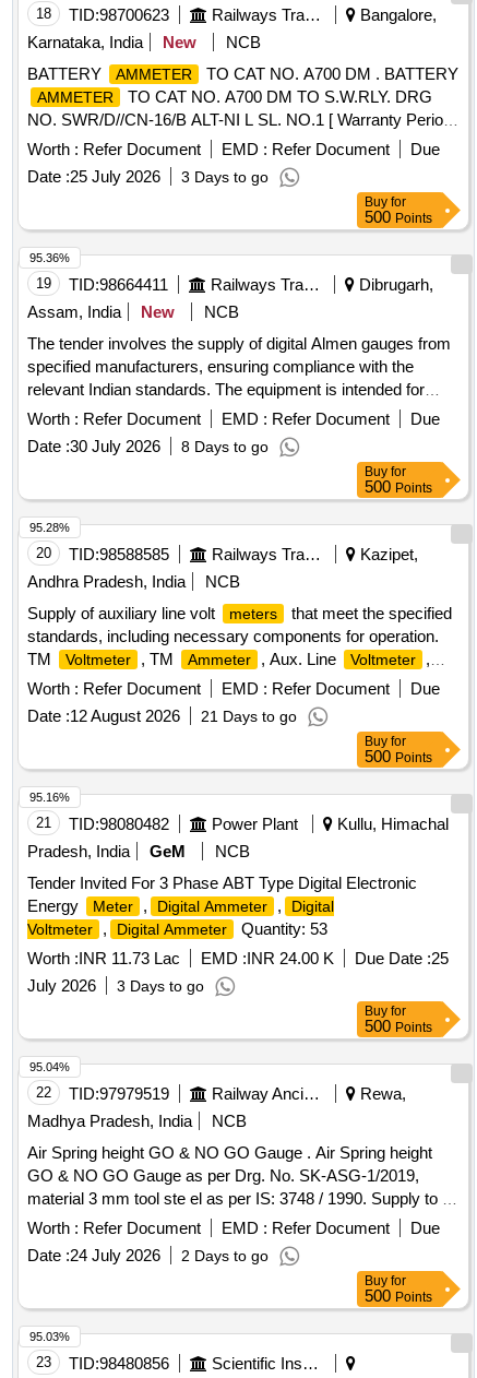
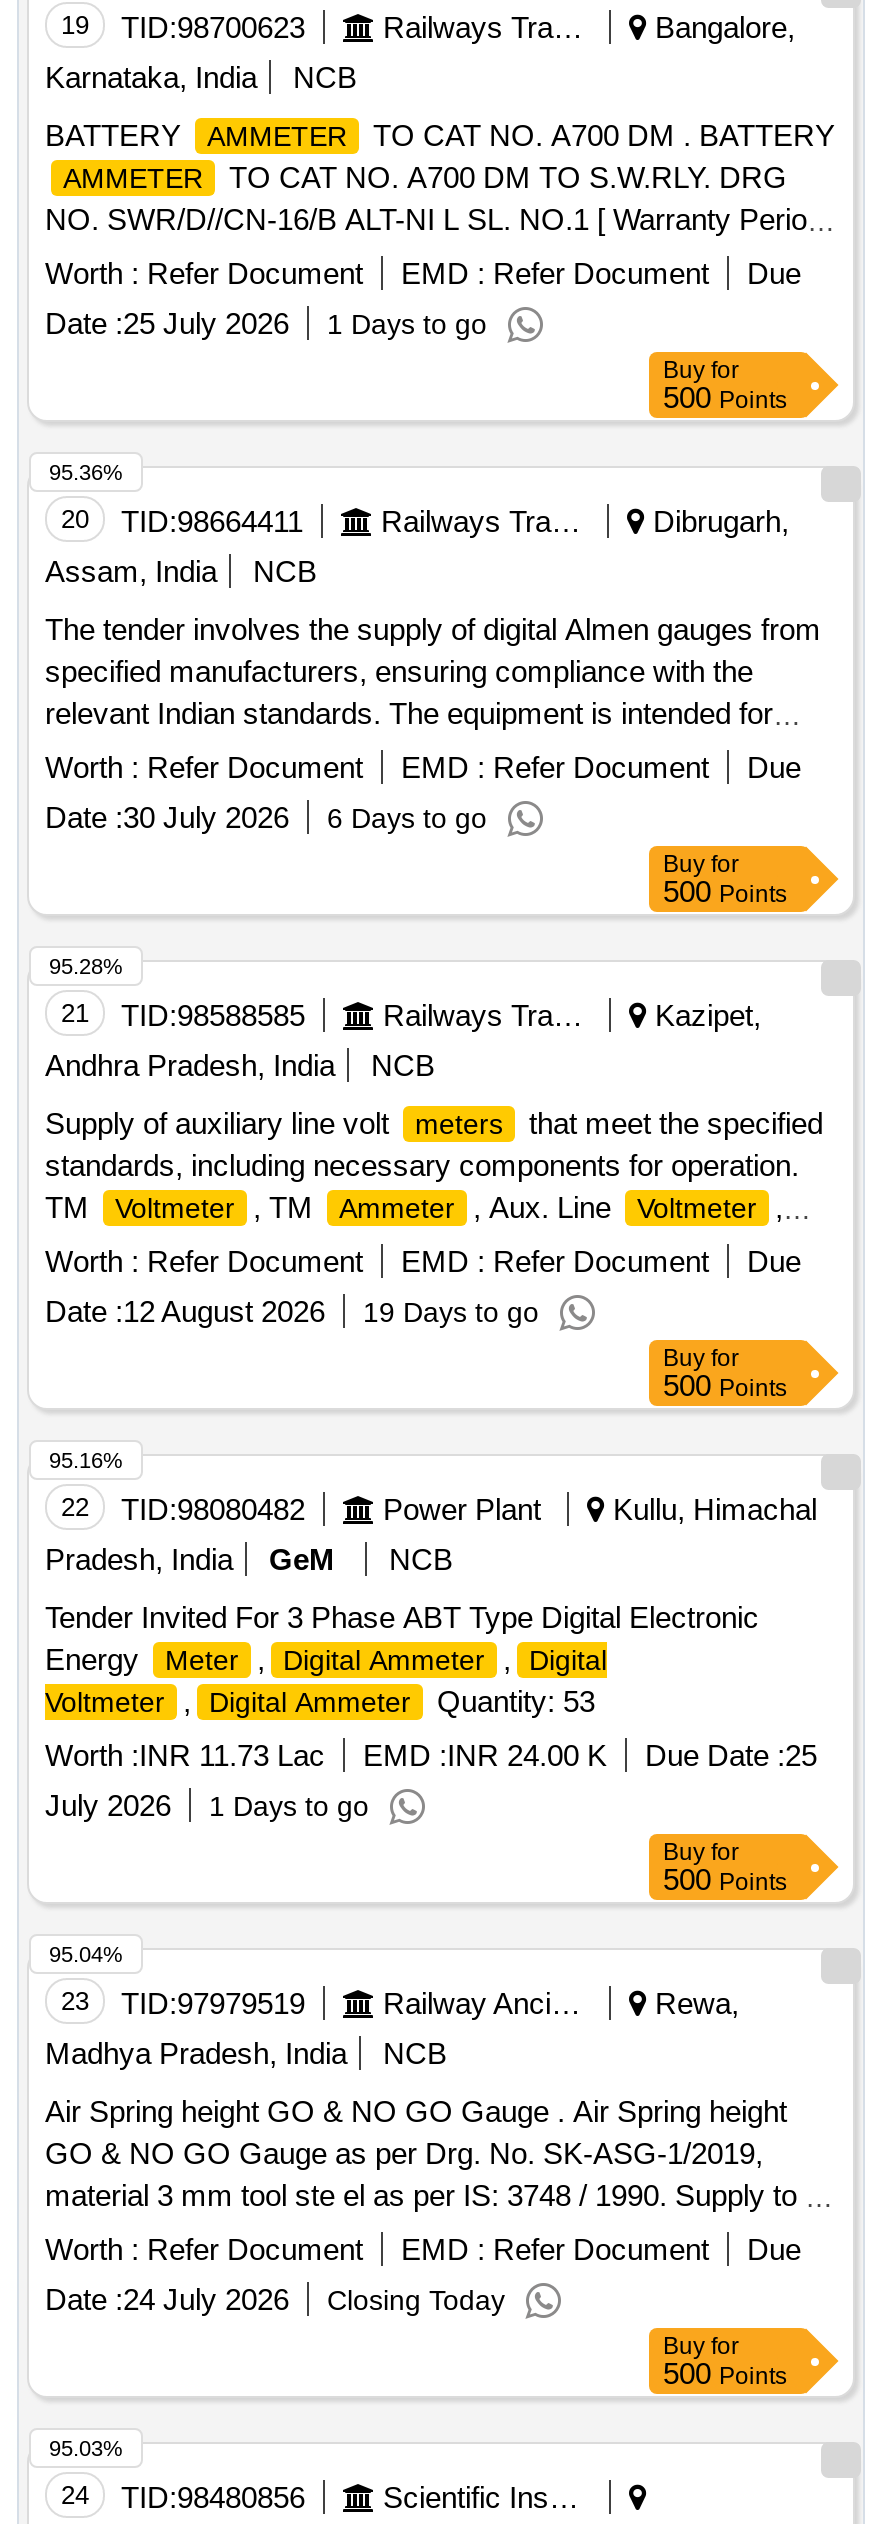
- 18 TID:98700623
+ 19 TID:98700623

- New

- Date : 25 July 2026 3 Days to go
+ Date : 25 July 2026 1 Days to go

- 19 TID:98664411
+ 20 TID:98664411

- New

- Date : 30 July 2026 8 Days to go
+ Date : 30 July 2026 6 Days to go

- 20 TID:98588585
+ 21 TID:98588585

- Date : 12 August 2026 21 Days to go
+ Date : 12 August 2026 19 Days to go

- 21 TID:98080482
+ 22 TID:98080482

- July 2026 3 Days to go
+ July 2026 1 Days to go

- 22 TID:97979519
+ 23 TID:97979519

- 2 Days to go
+ Closing Today

- 23 TID:98480856
+ 24 TID:98480856
